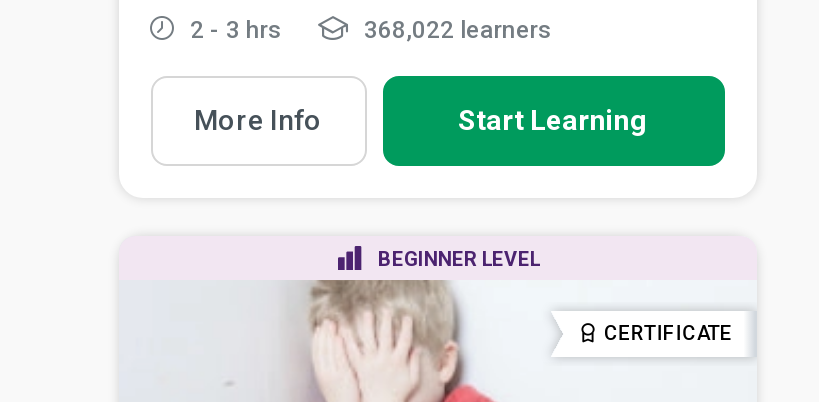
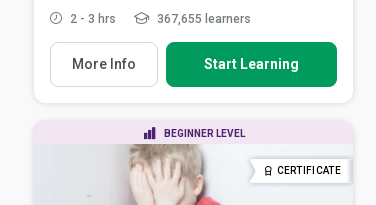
- 368,022 learners
+ 367,655 learners
